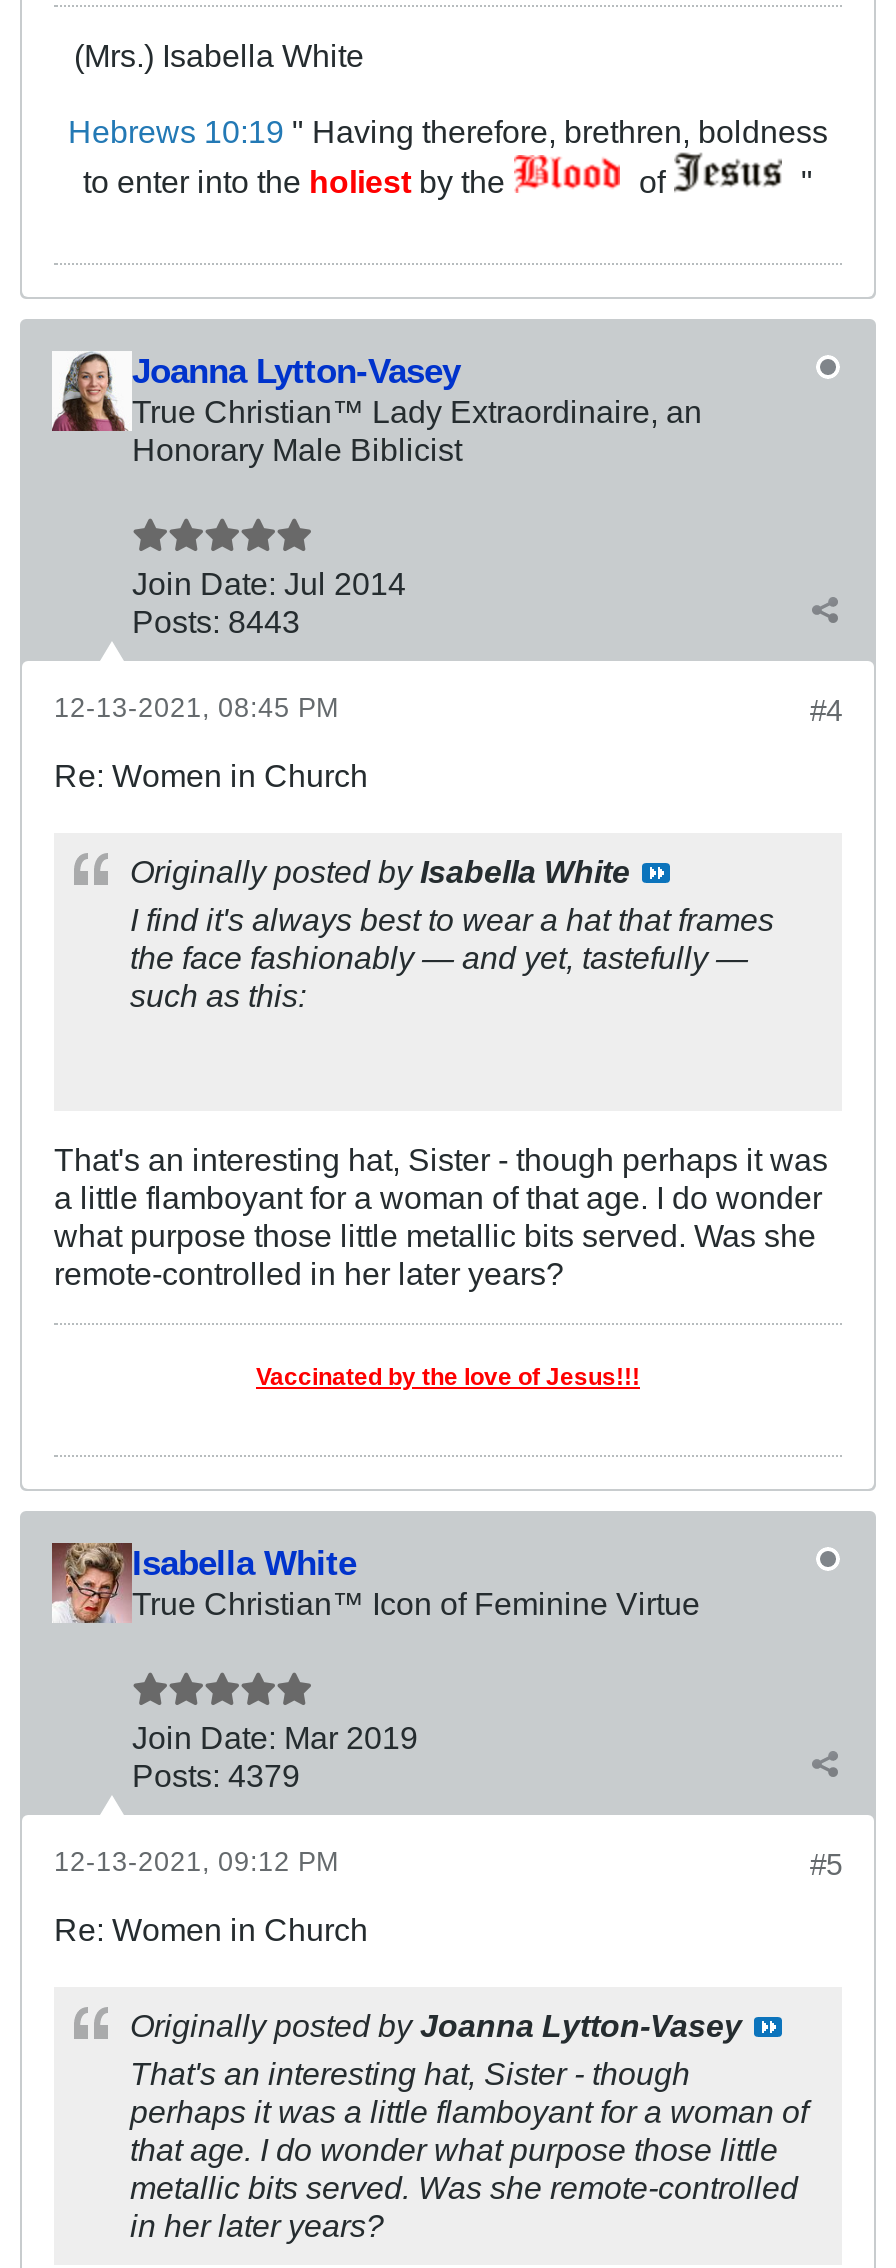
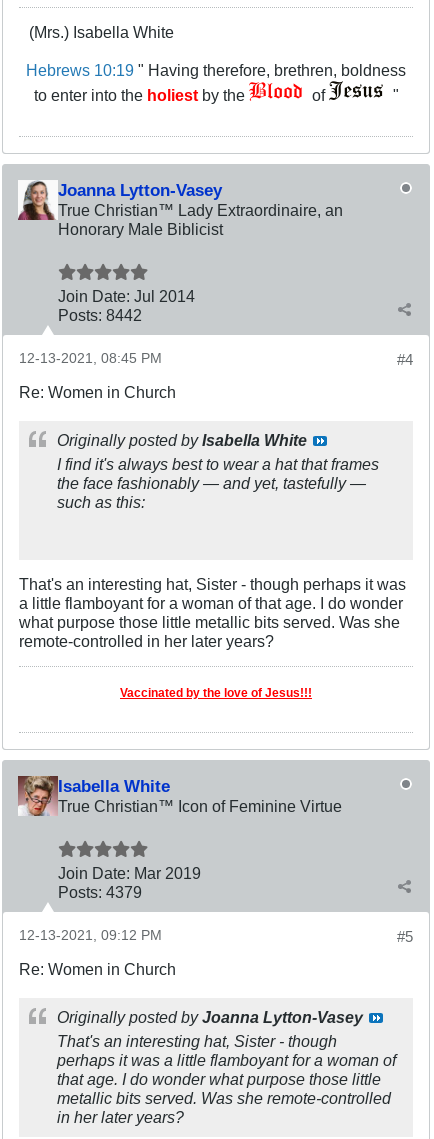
- Posts: 8443
+ Posts: 8442
